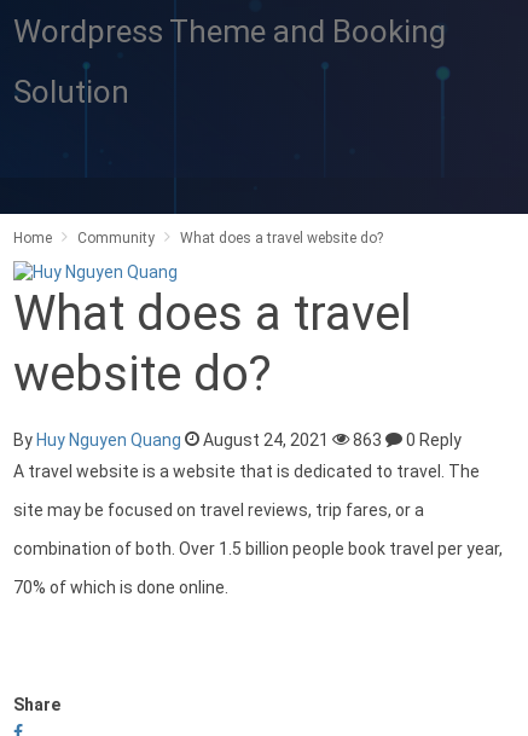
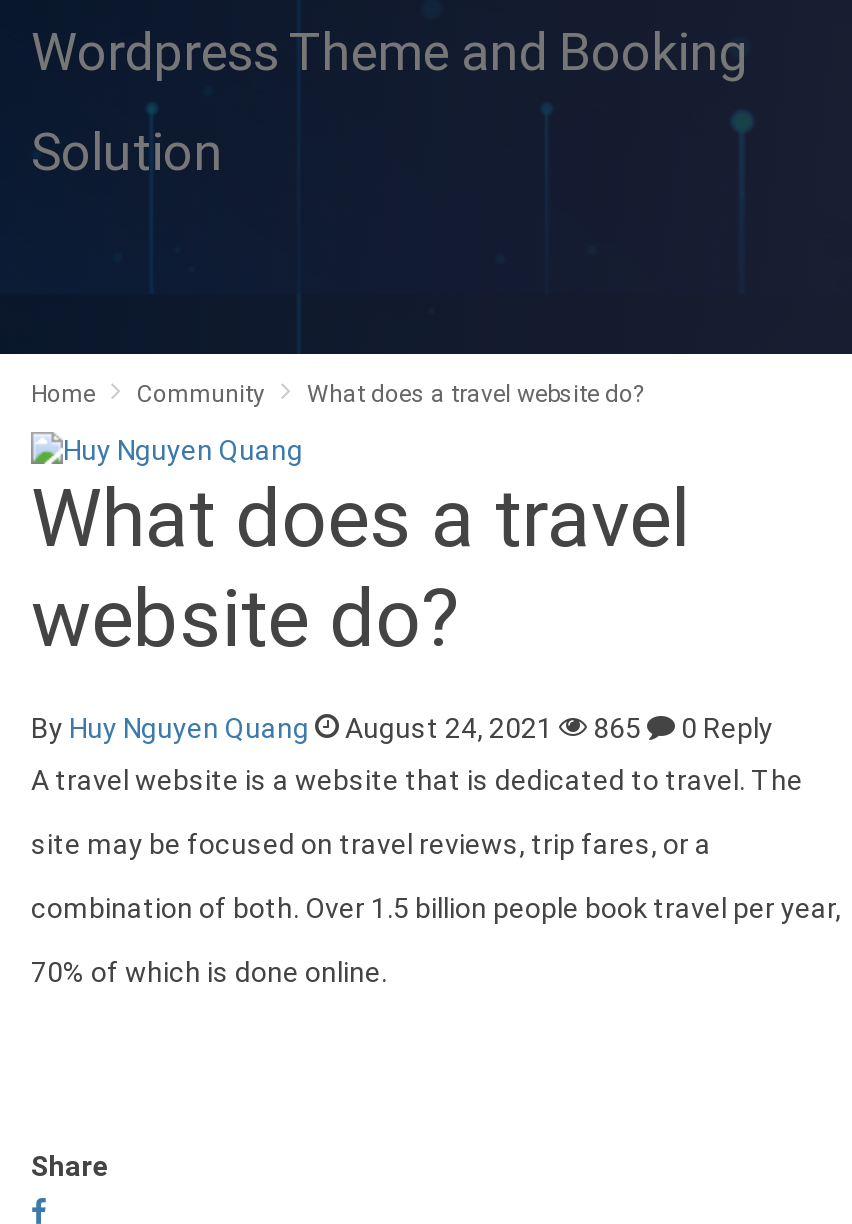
- By Huy Nguyen Quang August 24, 2021 863 0 Reply
+ By Huy Nguyen Quang August 24, 2021 865 0 Reply
